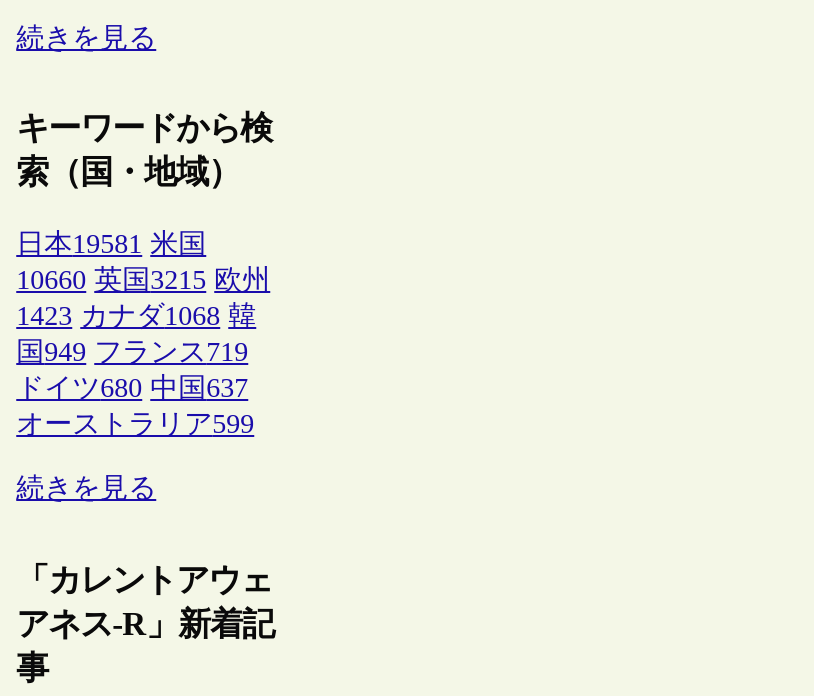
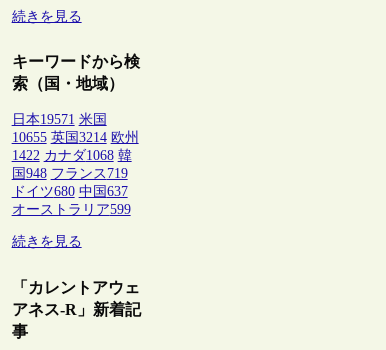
- 日本19581 米国
+ 日本19571 米国

- 10660 英国3215 欧州
+ 10655 英国3214 欧州

- 1423 カナダ1068 韓
+ 1422 カナダ1068 韓

- 国949 フランス719
+ 国948 フランス719
